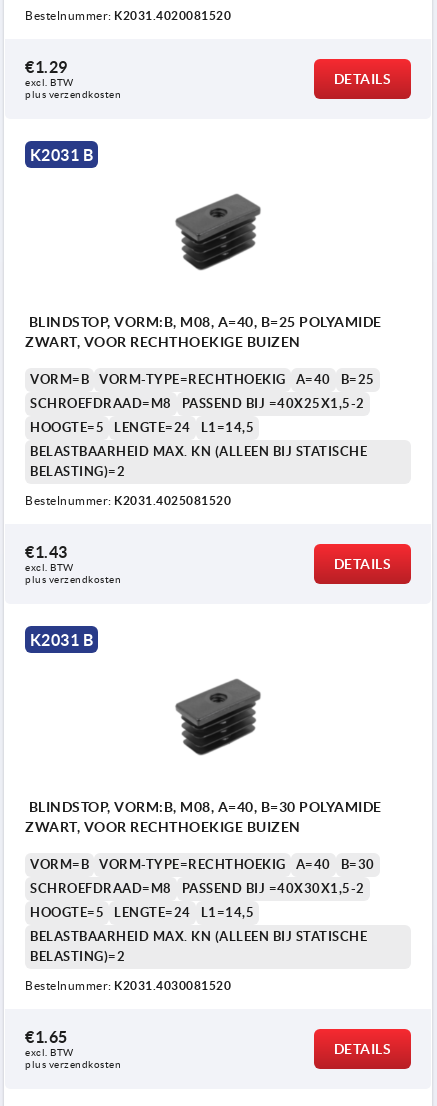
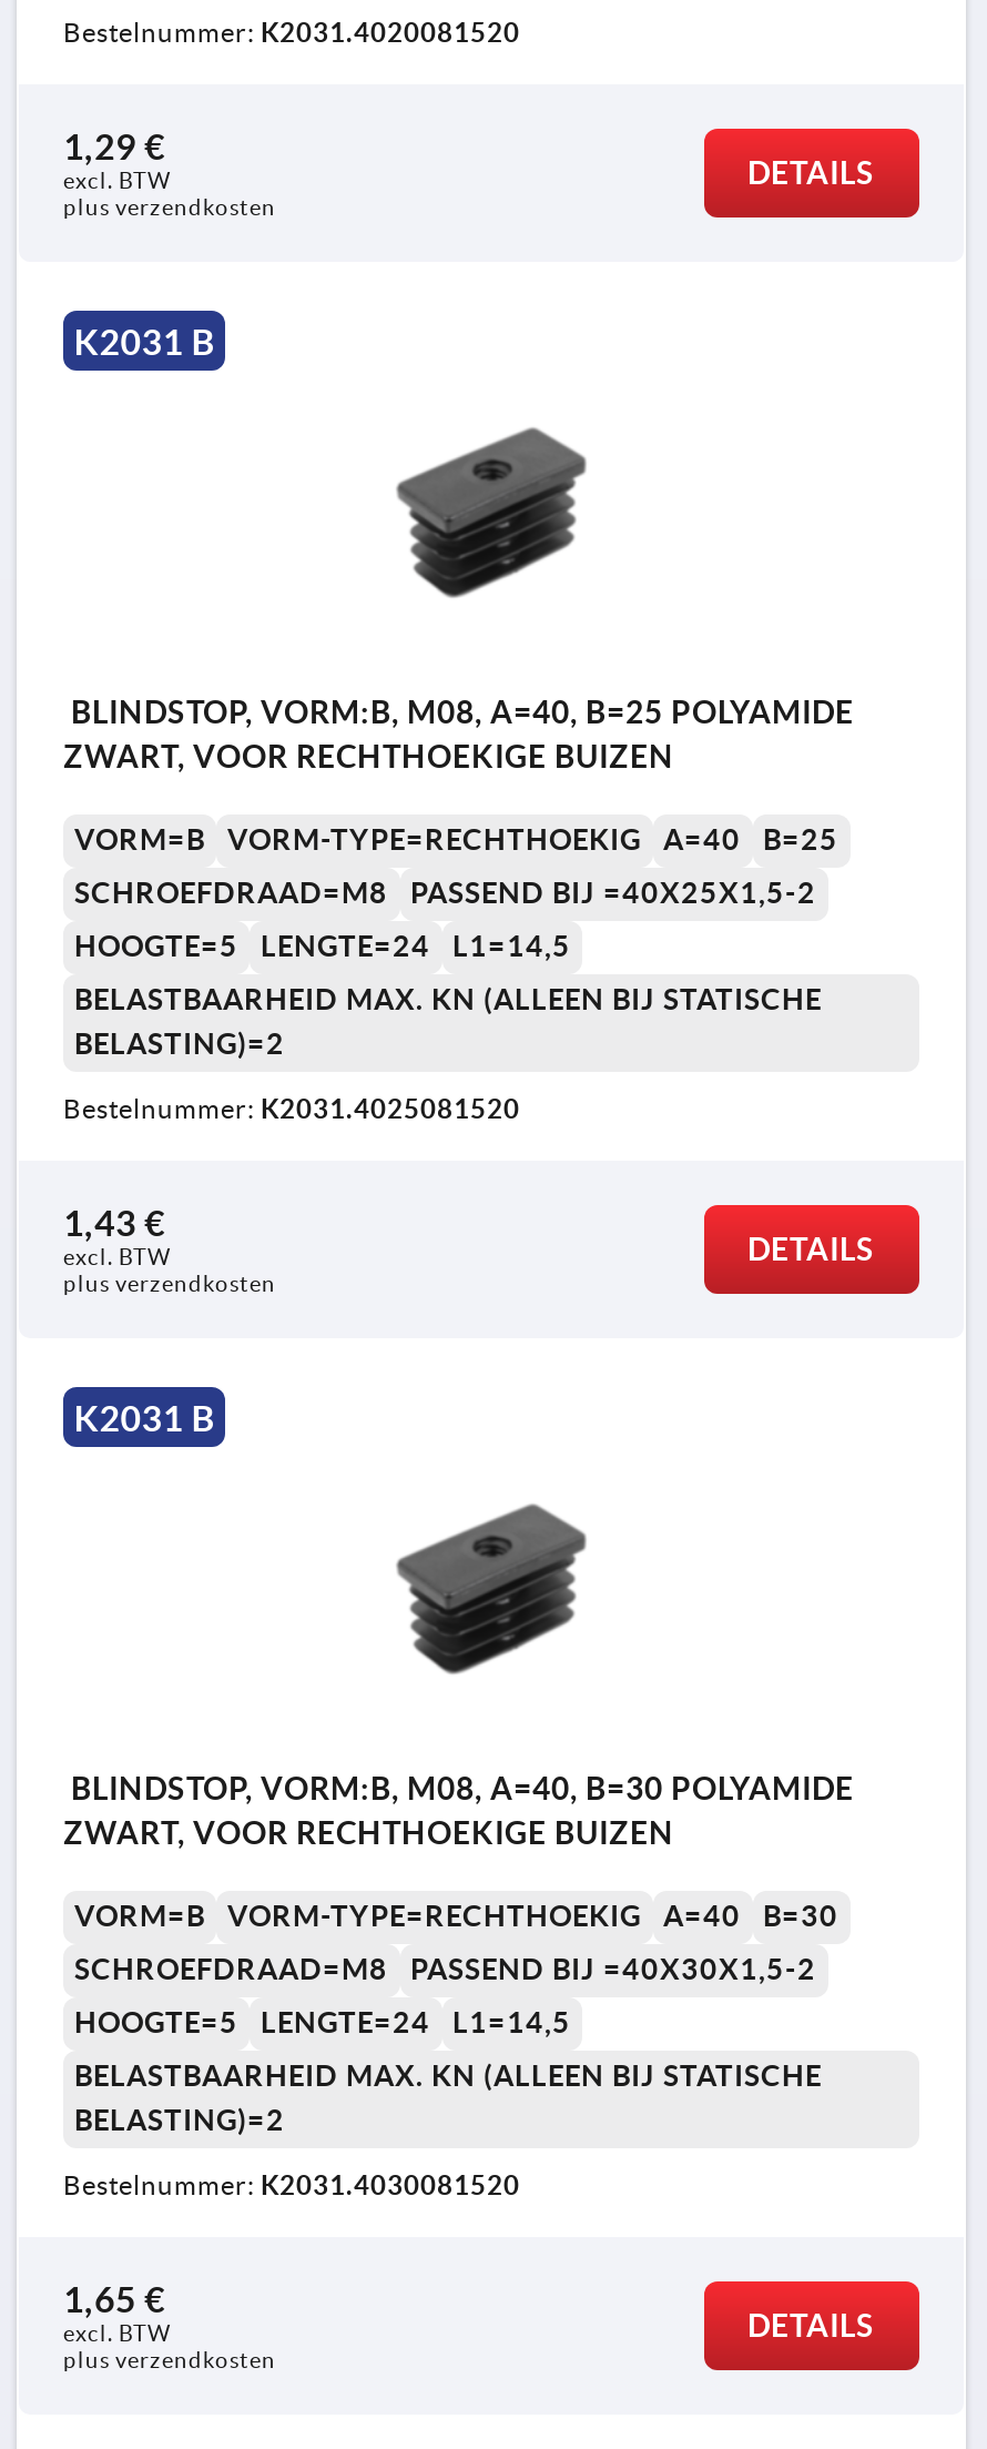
- €1.29
+ 1,29 €

- €1.43
+ 1,43 €

- €1.65
+ 1,65 €
